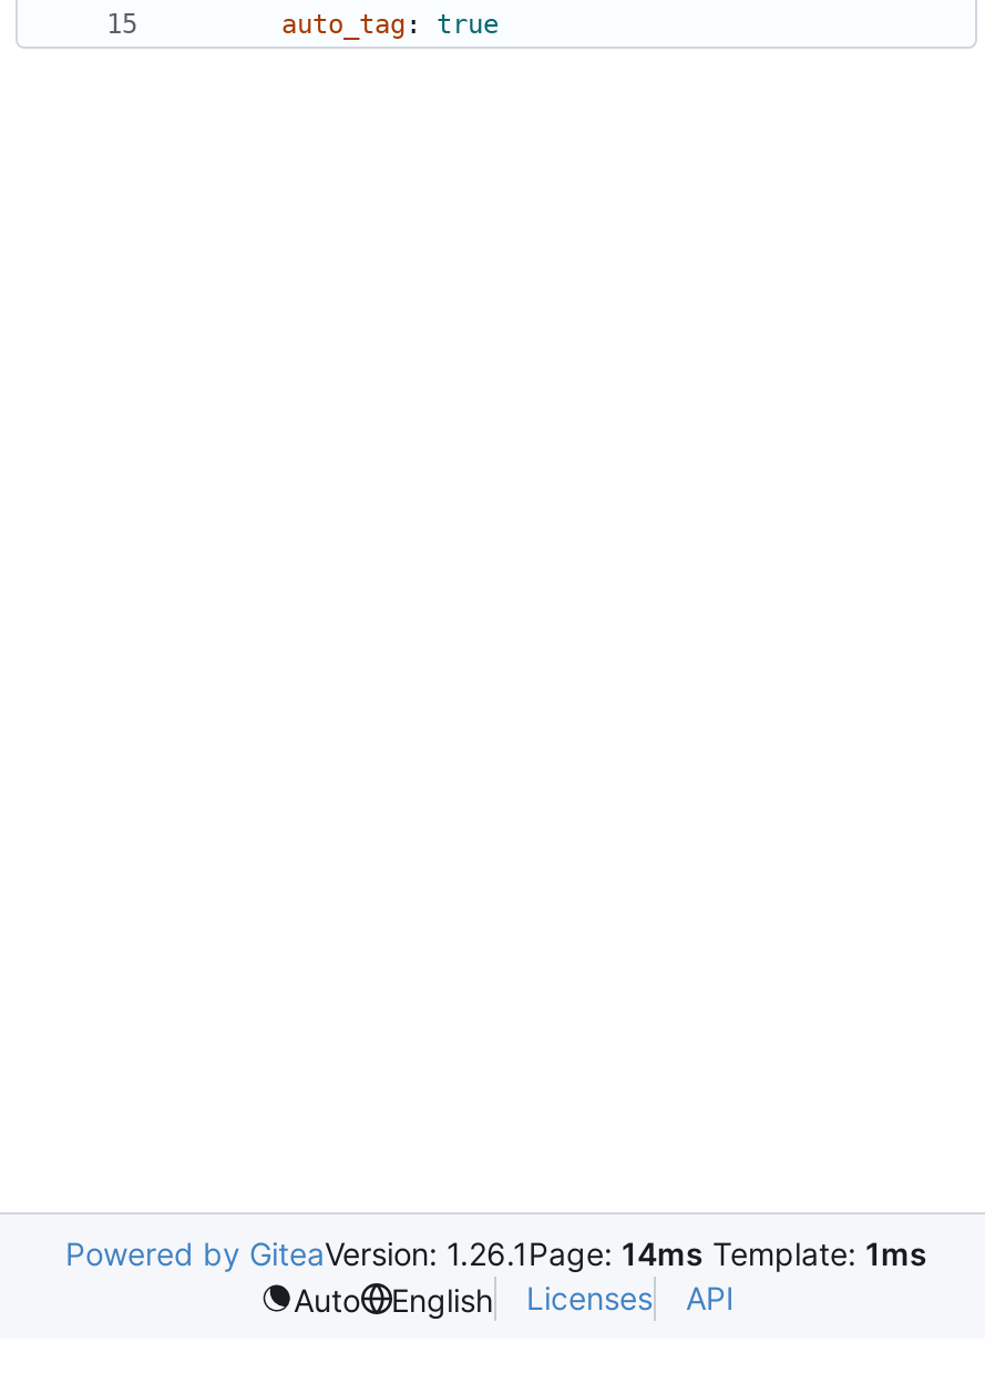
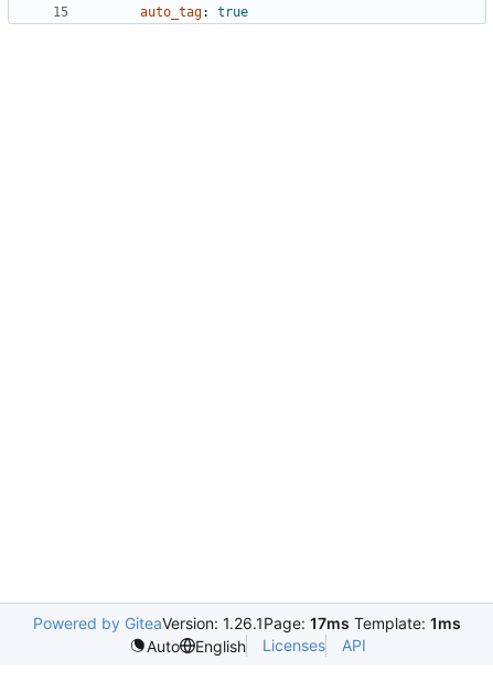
- Powered by GiteaVersion: 1.26.1 Page: 14ms Template: 1ms
+ Powered by GiteaVersion: 1.26.1 Page: 17ms Template: 1ms
